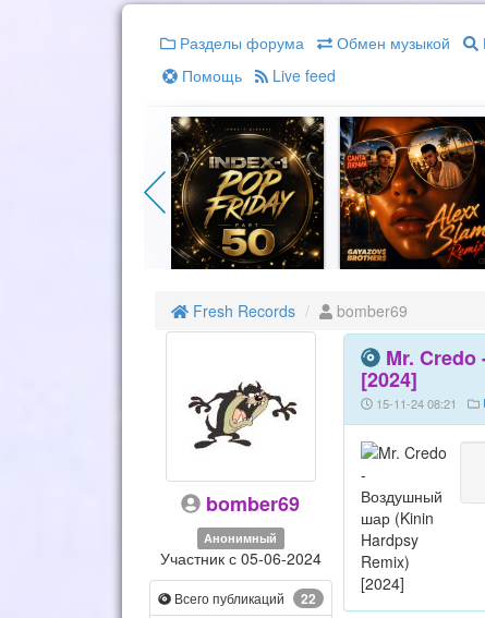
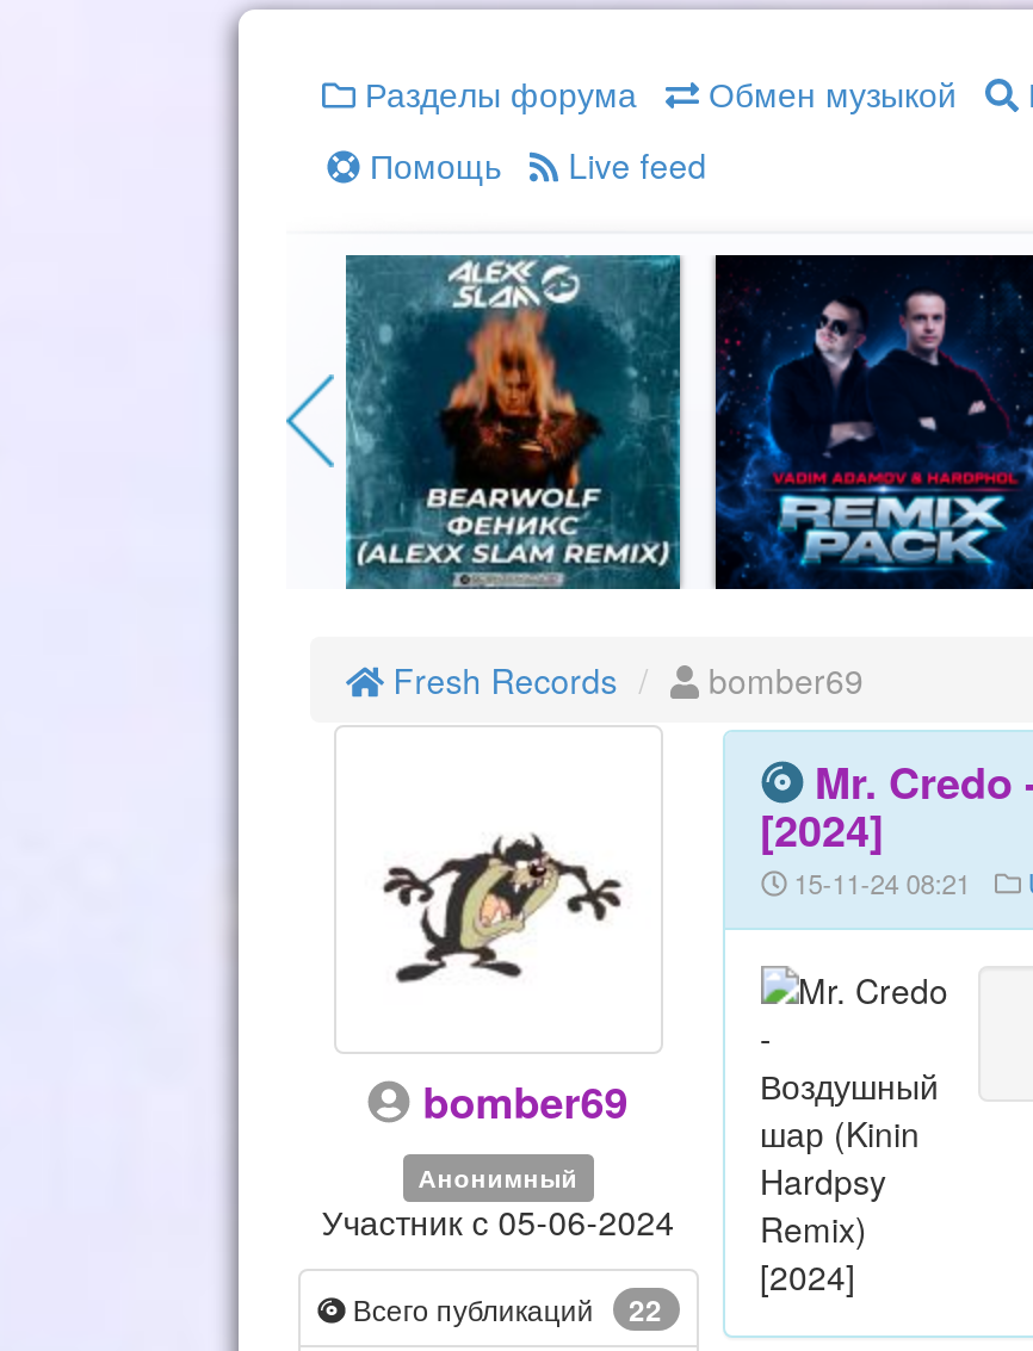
- [image]
+ [image]

- [image]
+ [image]
